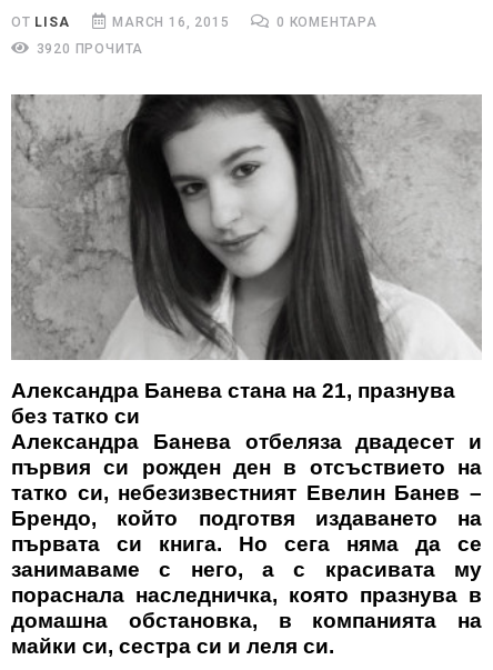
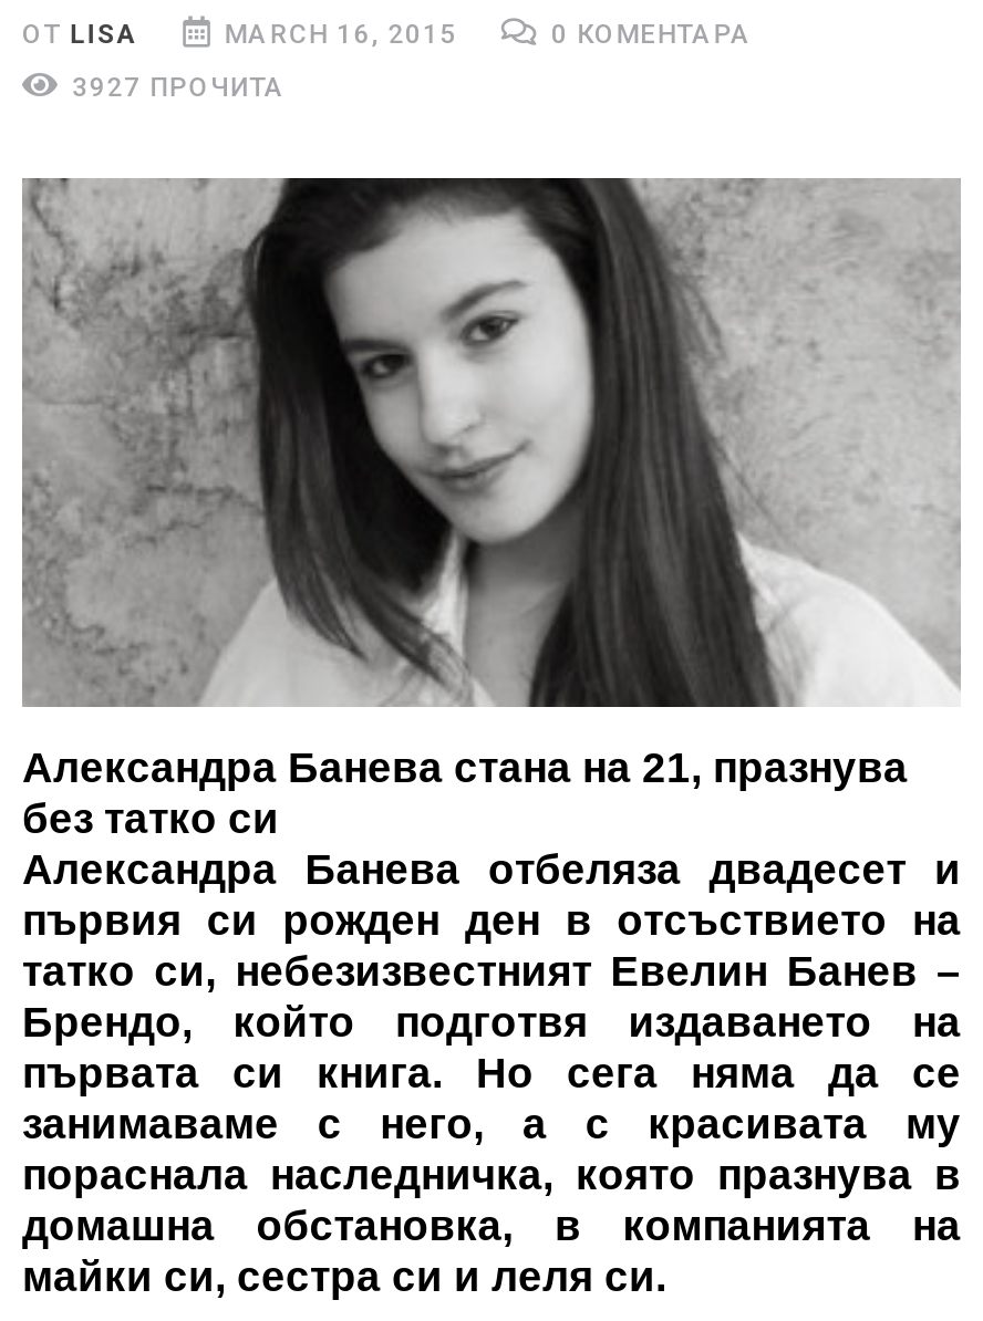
- 3920 ПРОЧИТА
+ 3927 ПРОЧИТА
